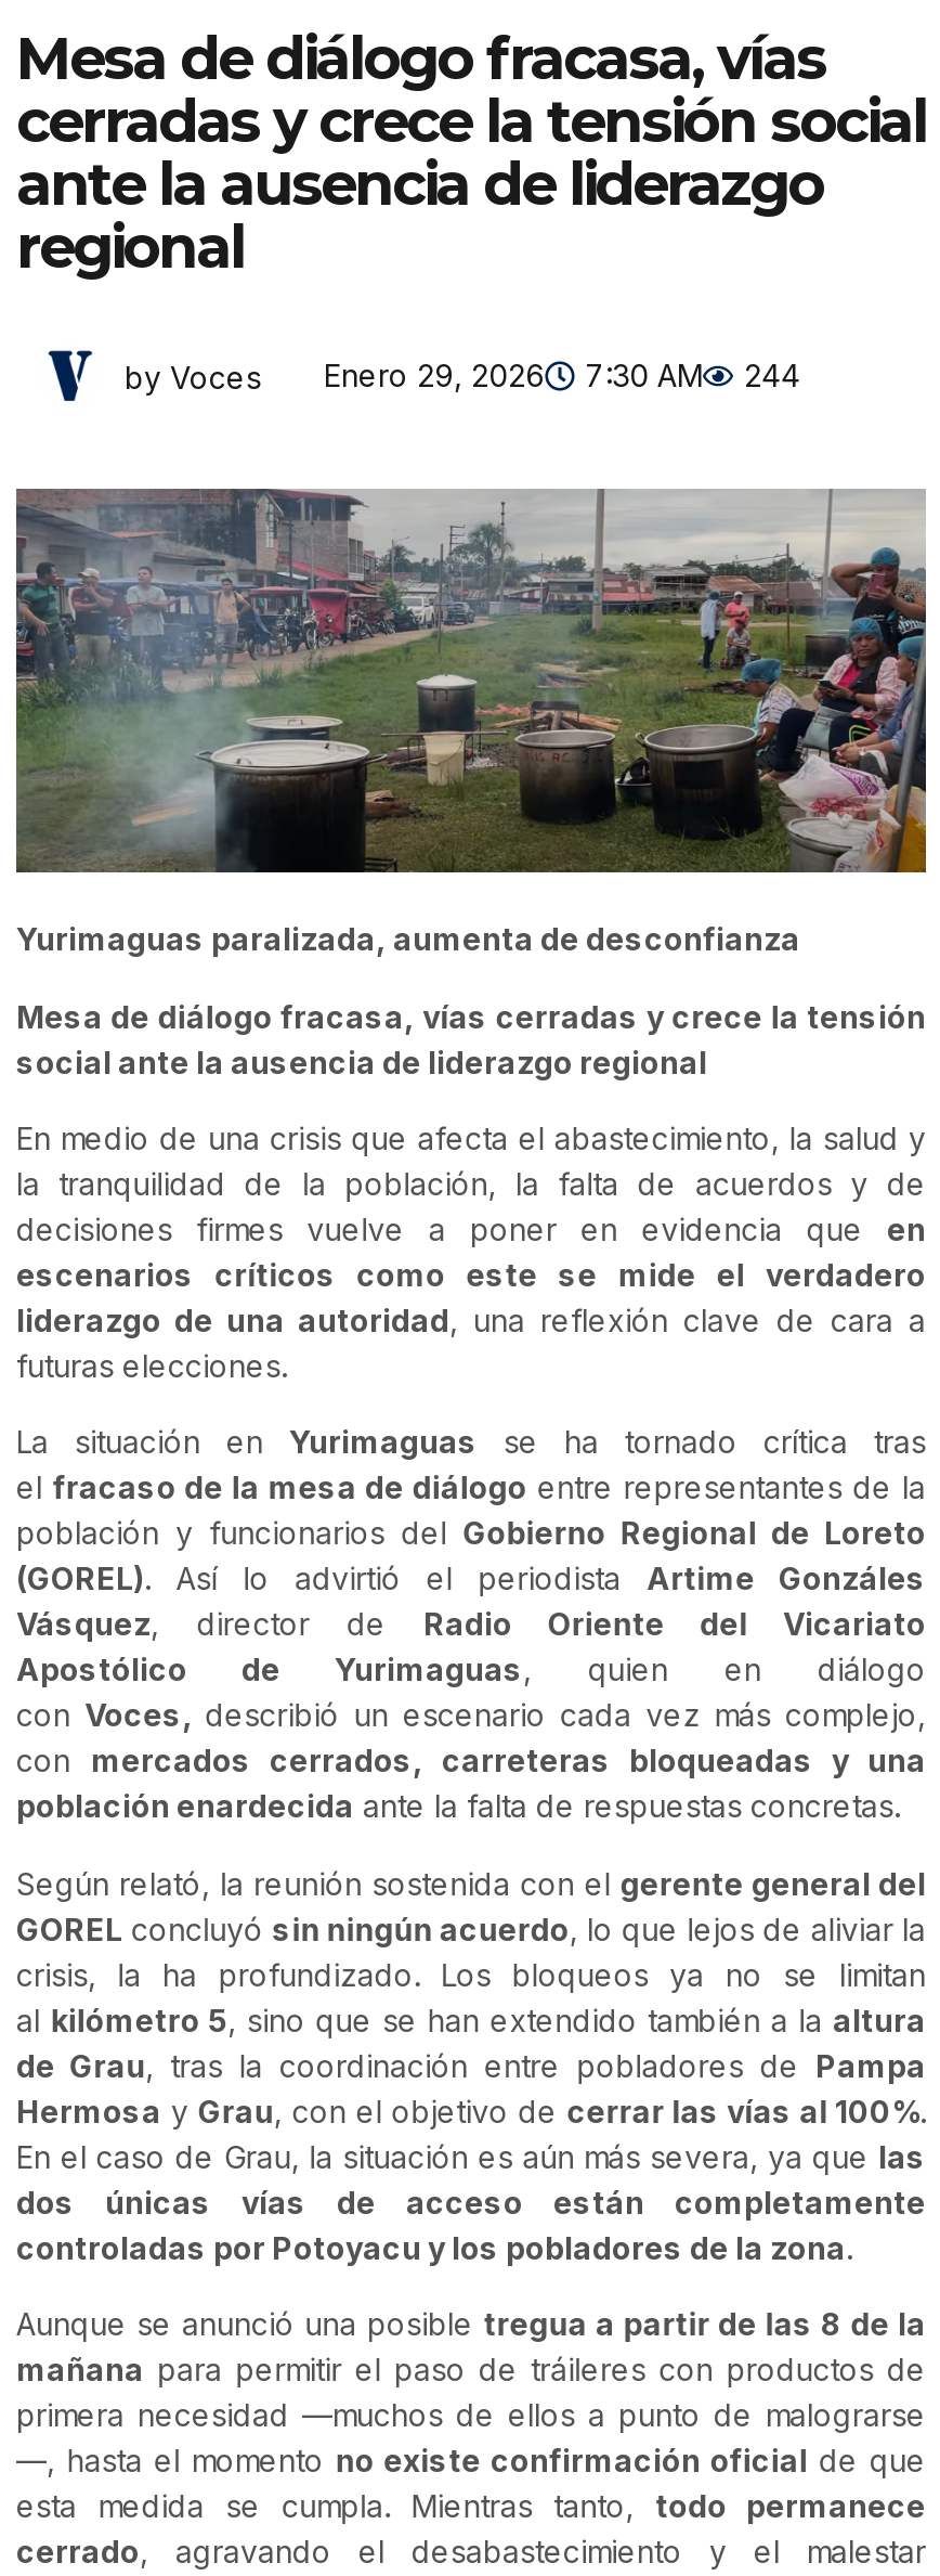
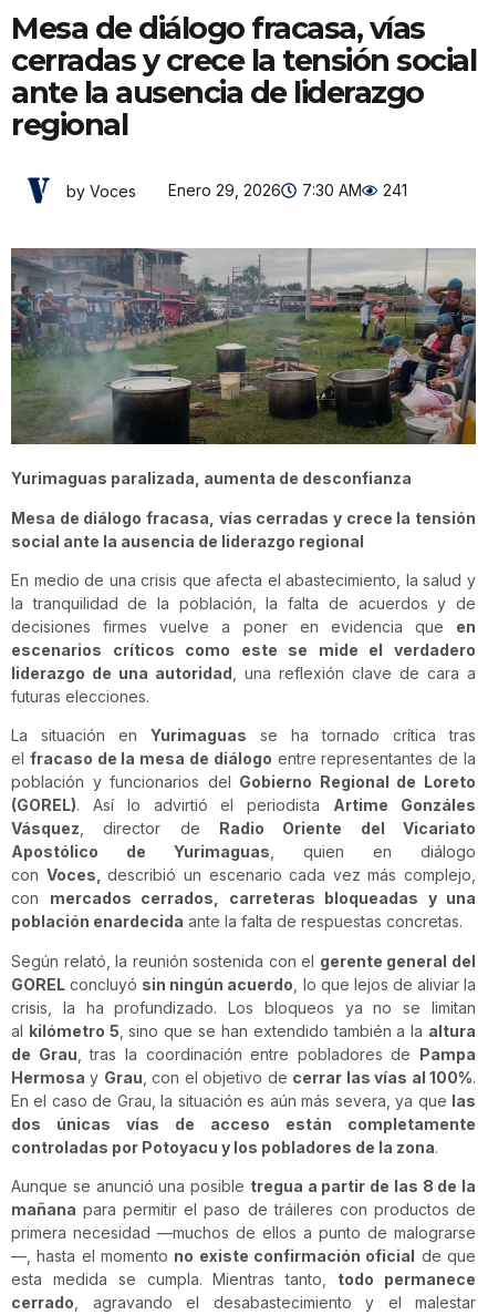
- by Voces Enero 29, 2026 7:30 AM 244
+ by Voces Enero 29, 2026 7:30 AM 241
